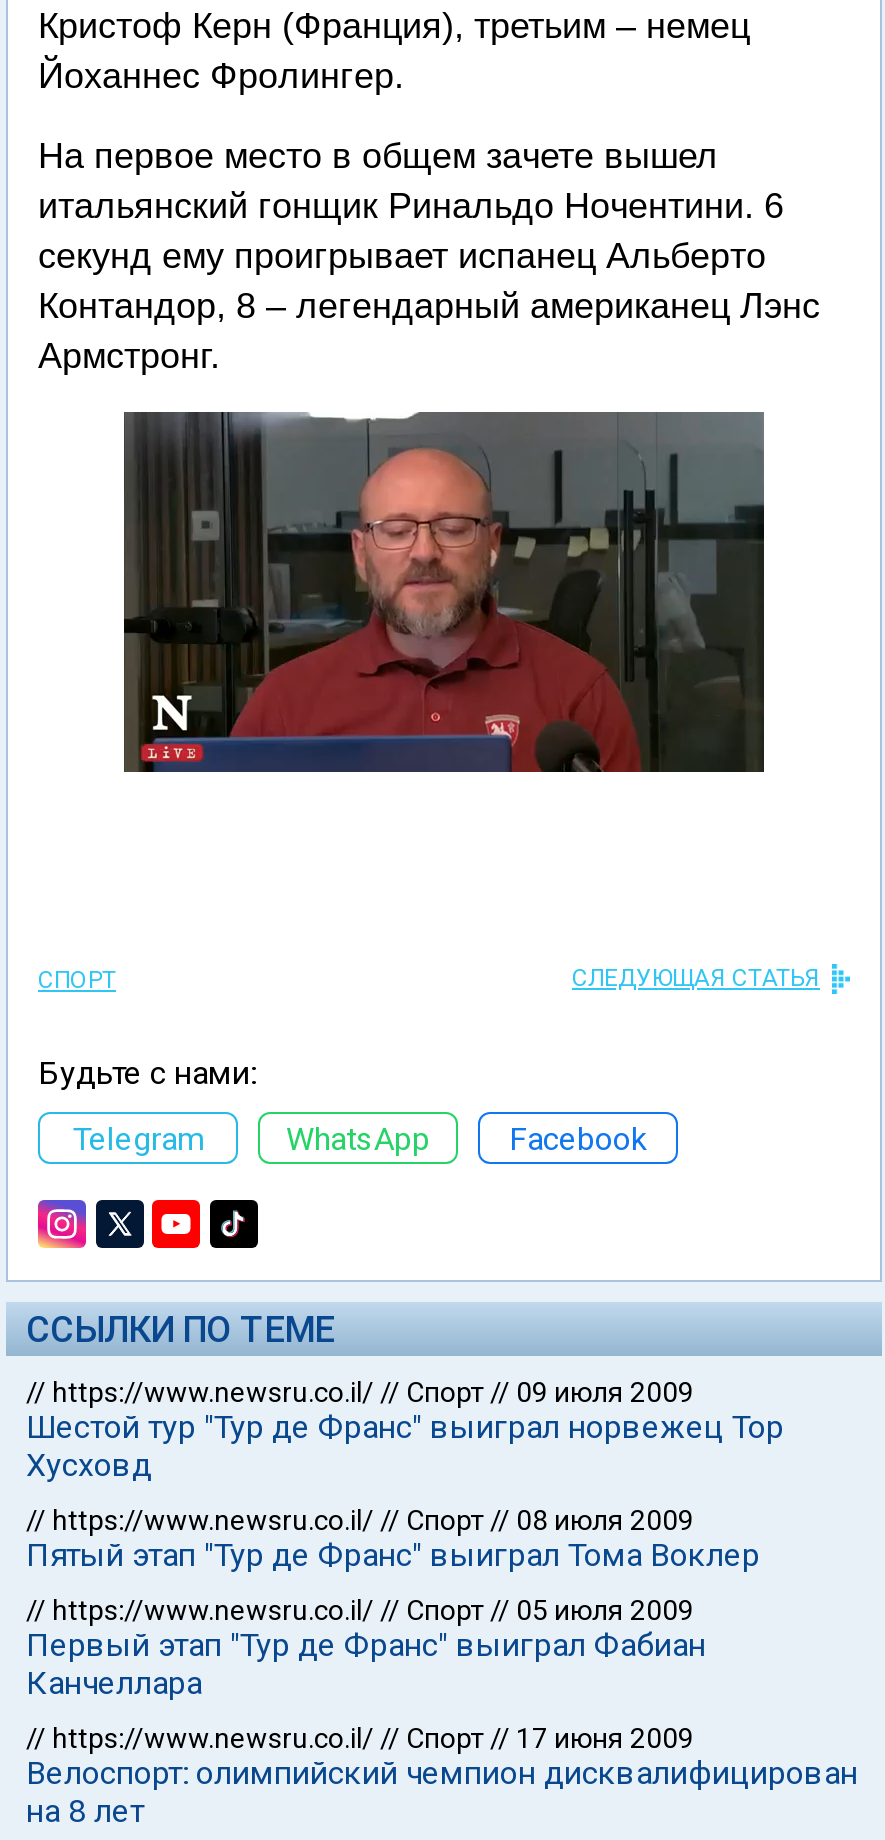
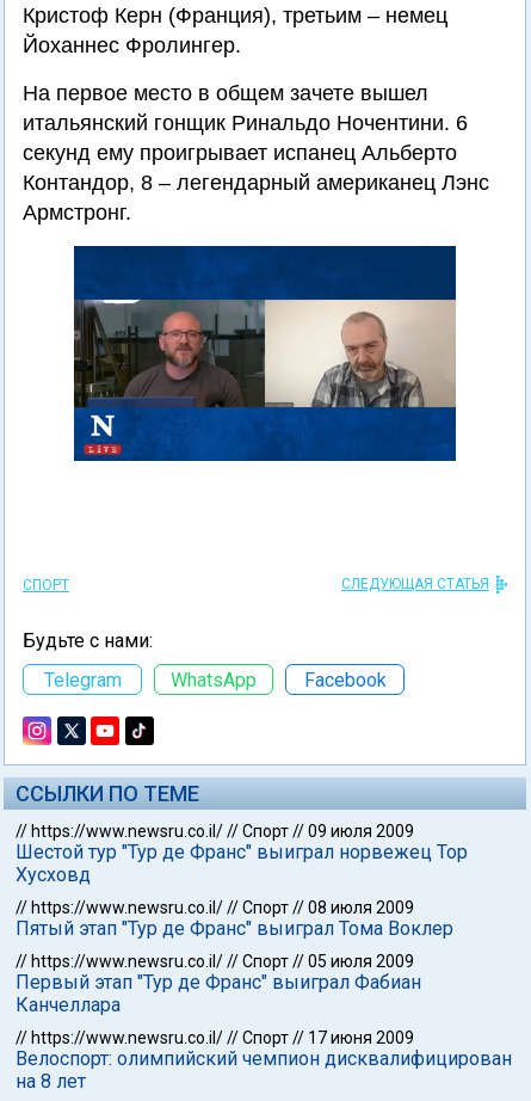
- [image]
+ [image]
